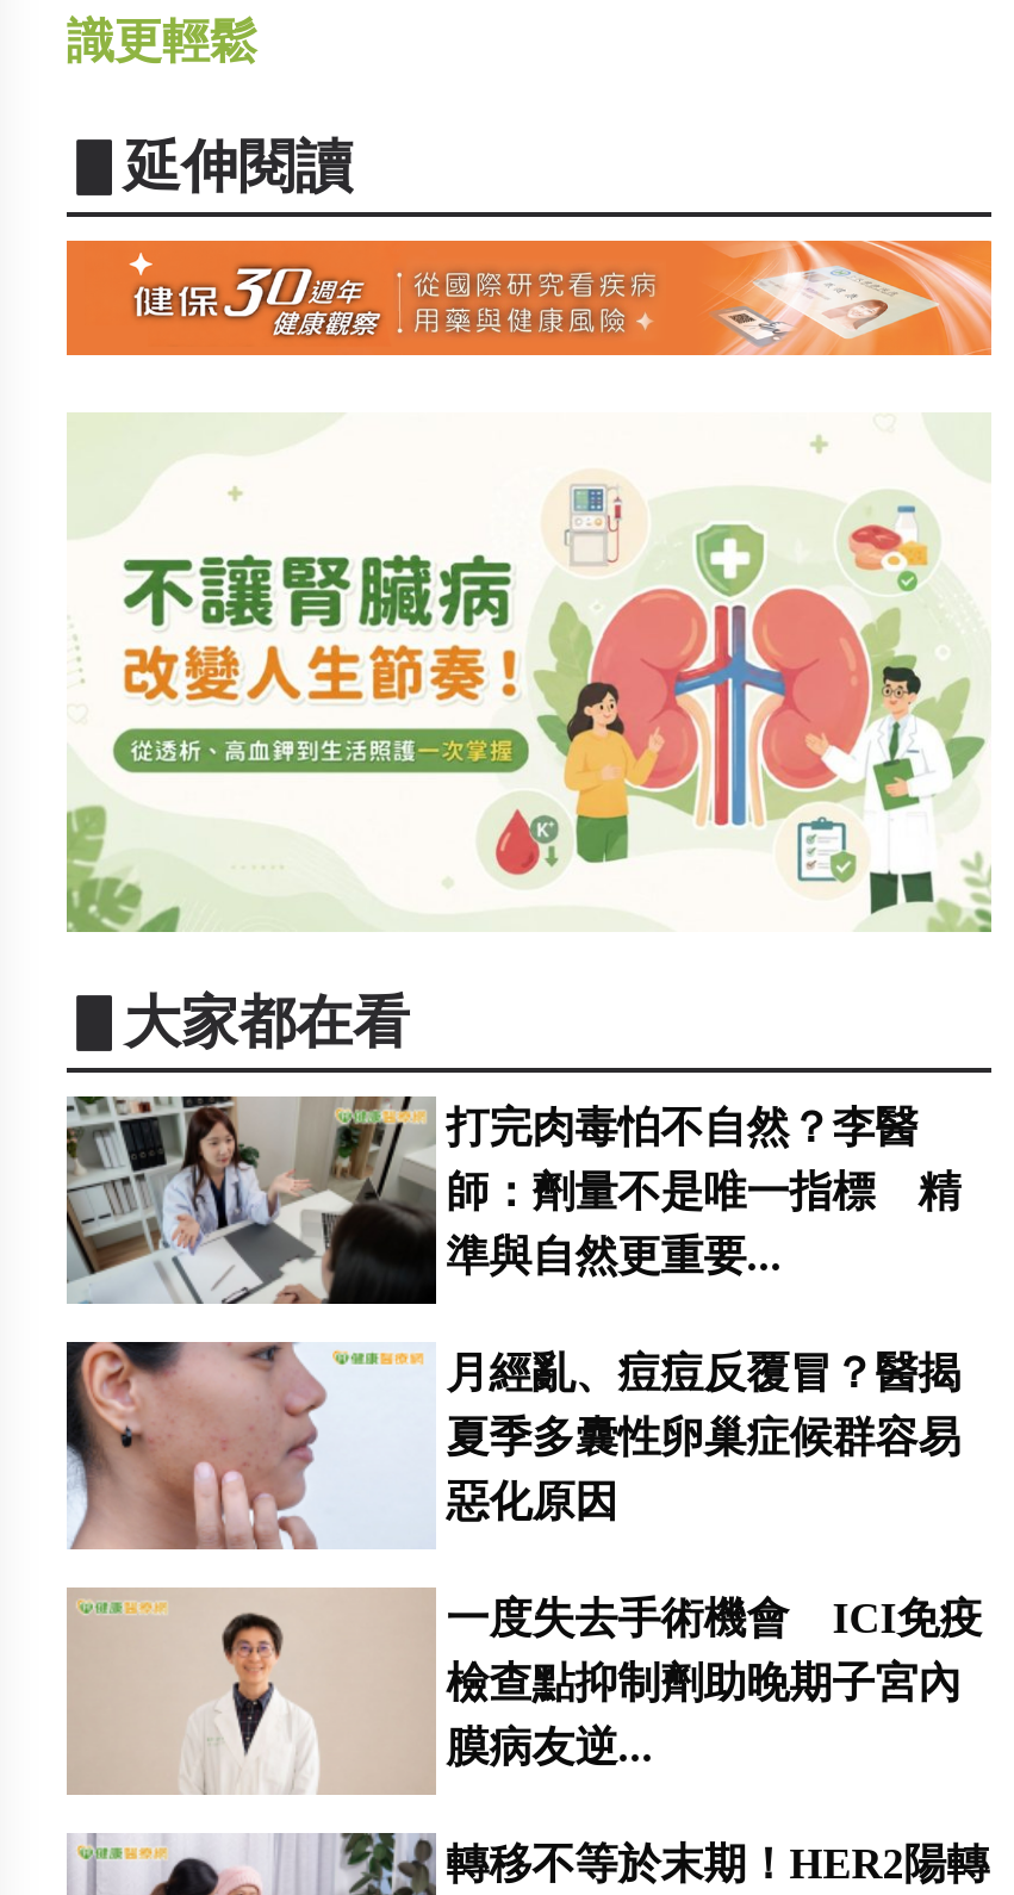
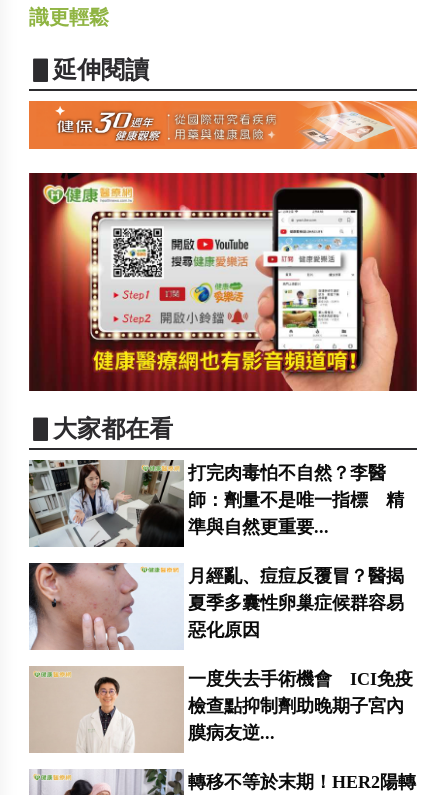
- [image]
+ [image]
